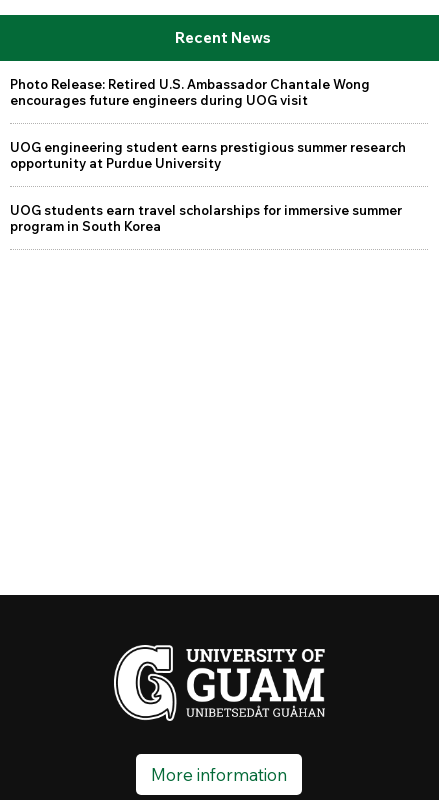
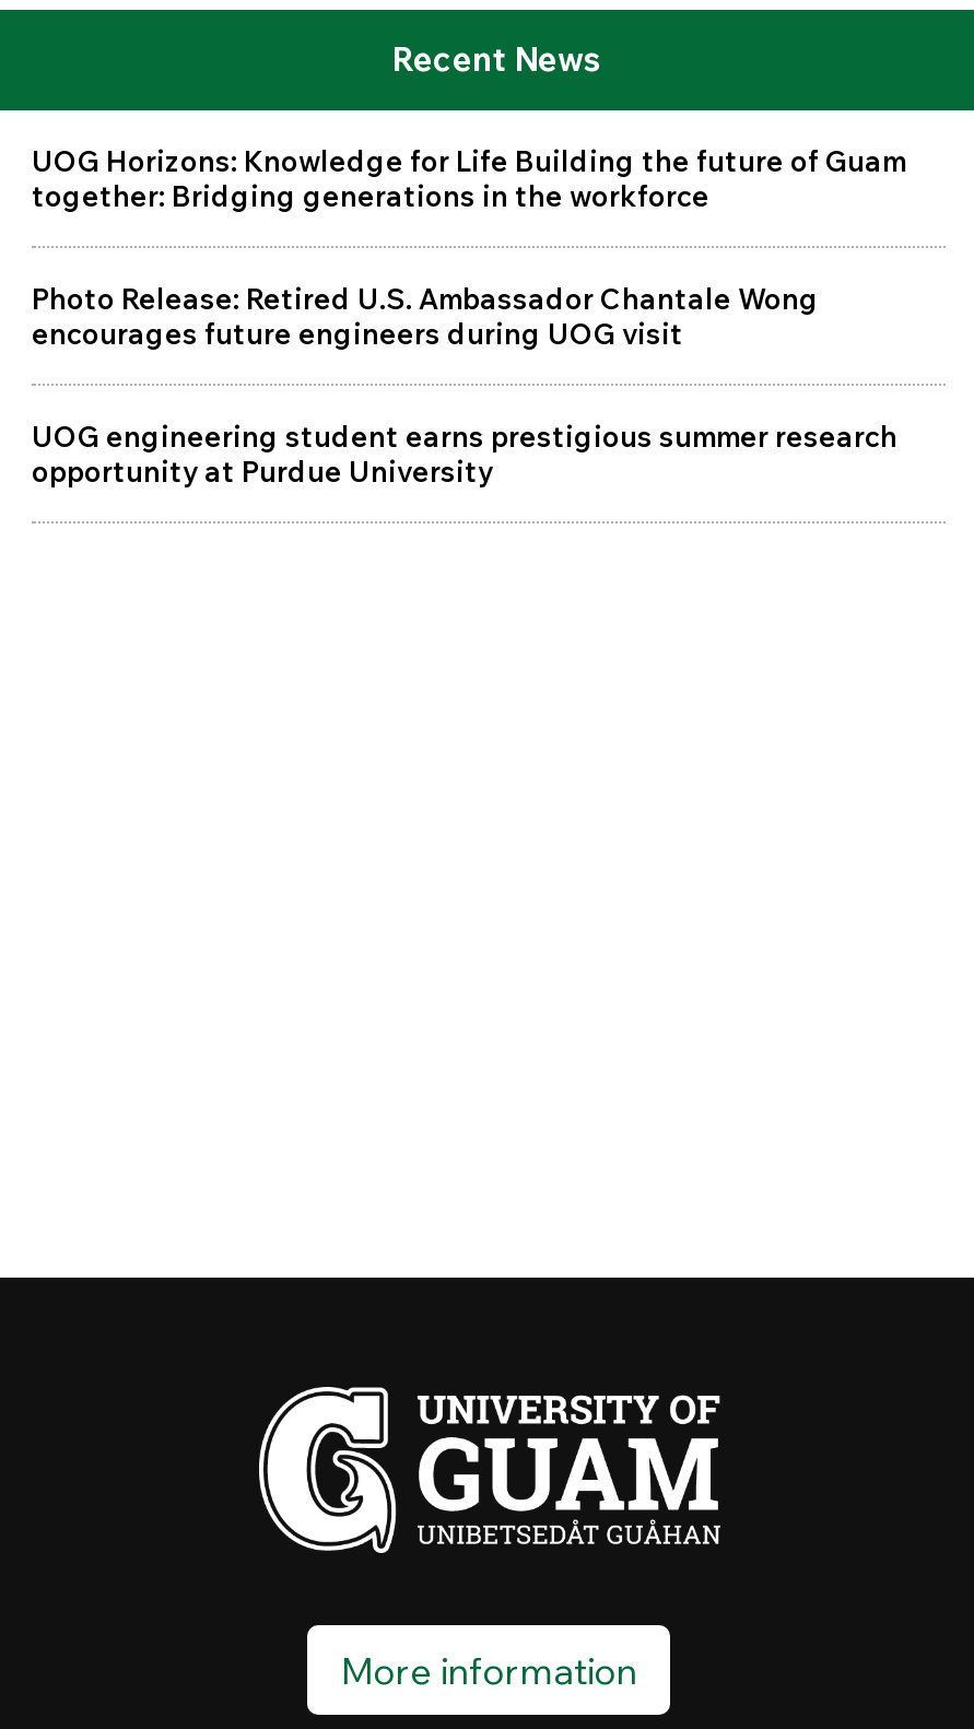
+ UOG Horizons: Knowledge for Life Building the future of Guam
+ together: Bridging generations in the workforce

moved down: Photo Release: Retired U.S. Ambassador Chantale Wong | encourages future engineers during UOG visit | UOG engineering student earns prestigious summer research | opportunity at Purdue University

- UOG students earn travel scholarships for immersive summer
- program in South Korea
